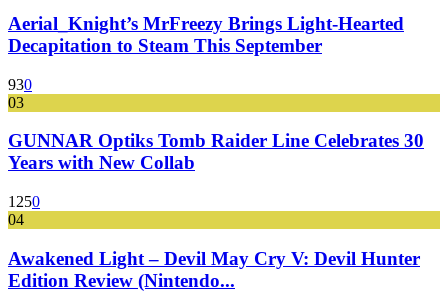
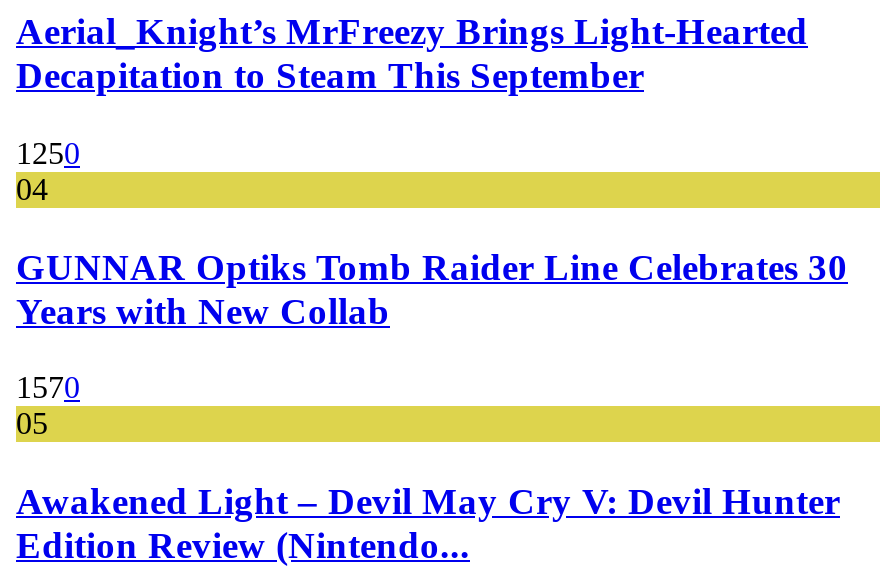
- 930
+ 1250

- 03
+ 04

- 1250
+ 1570

- 04
+ 05
